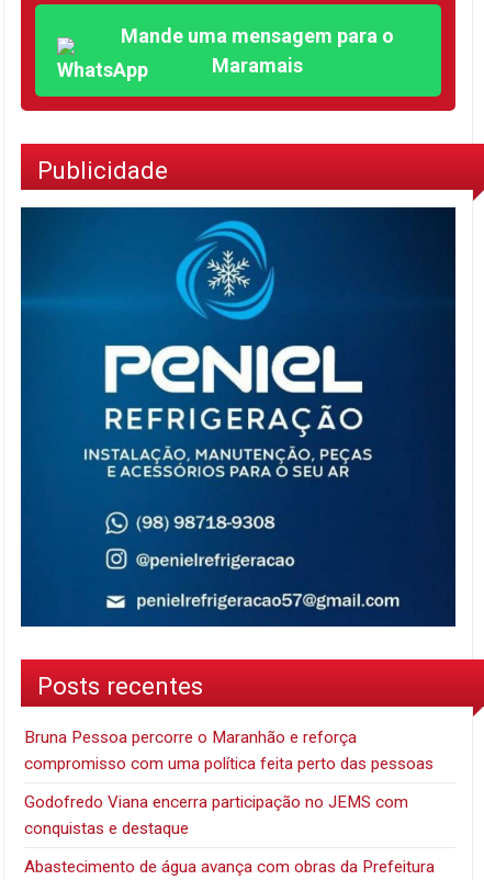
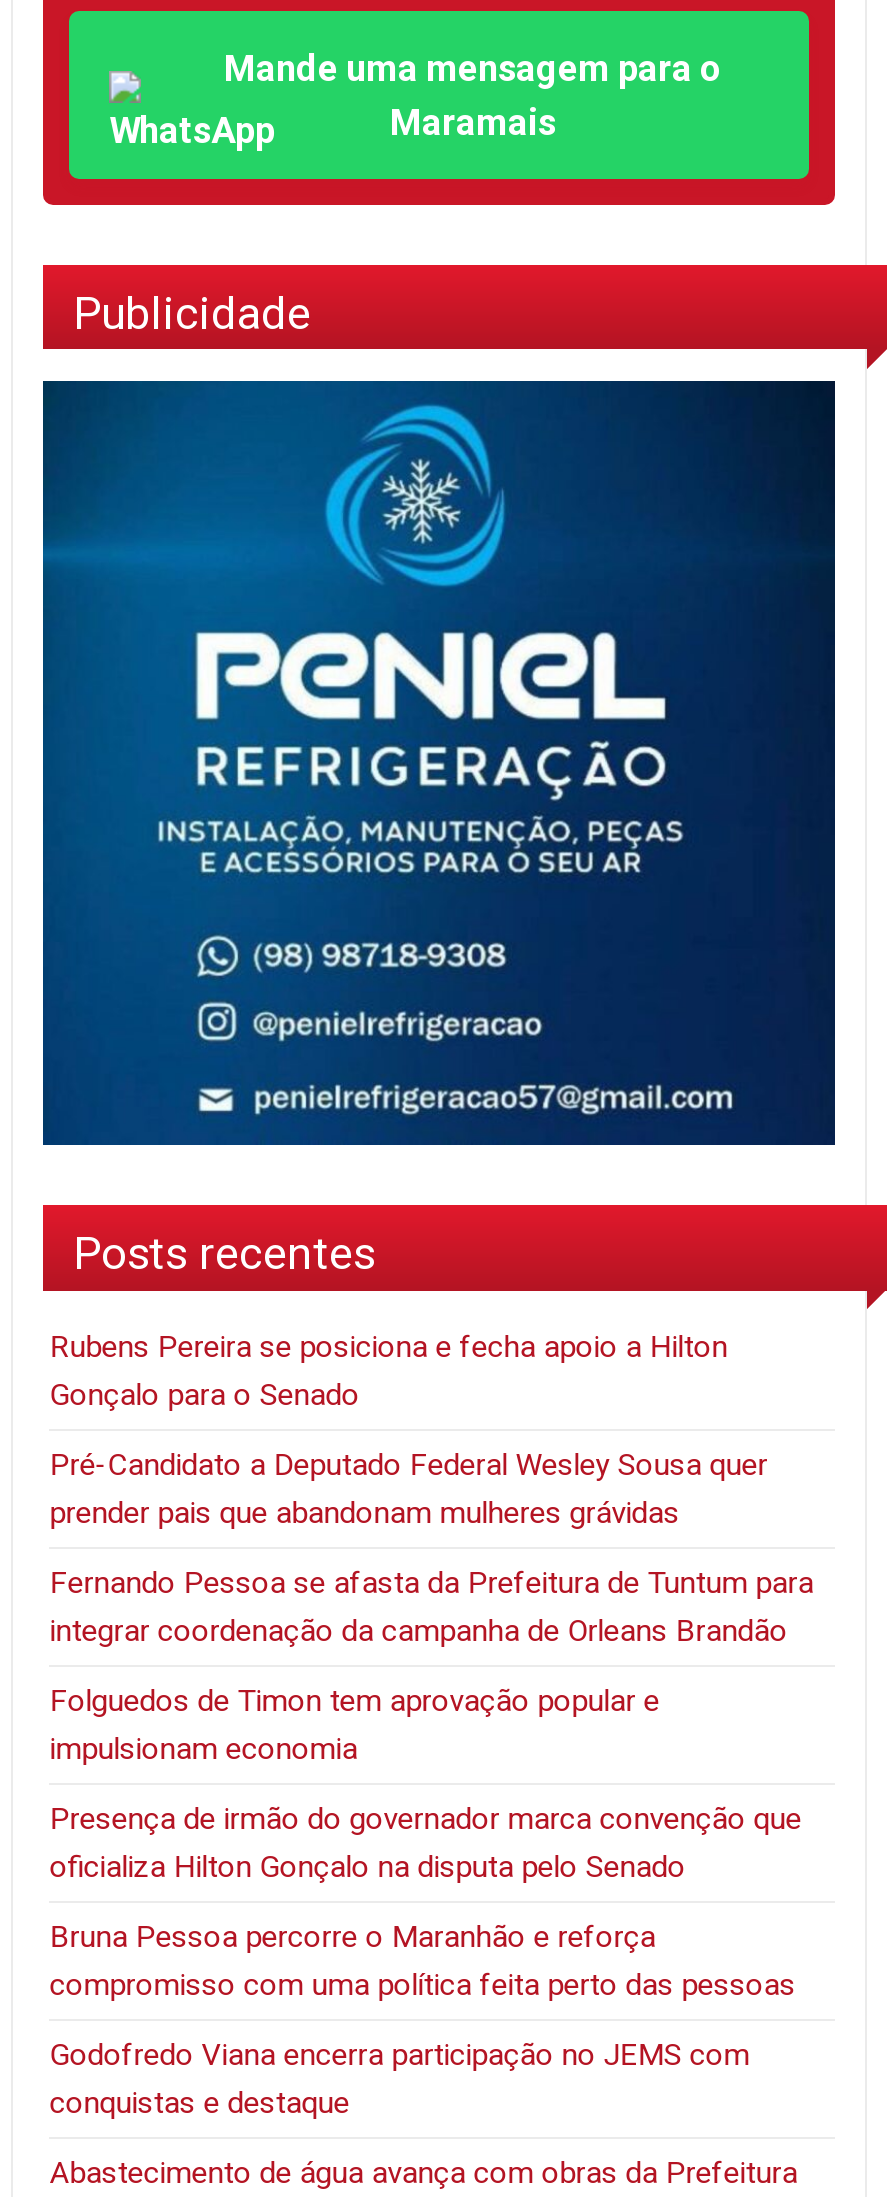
+ Rubens Pereira se posiciona e fecha apoio a Hilton
+ Gonçalo para o Senado
+ Pré-Candidato a Deputado Federal Wesley Sousa quer
+ prender pais que abandonam mulheres grávidas
+ Fernando Pessoa se afasta da Prefeitura de Tuntum para
+ integrar coordenação da campanha de Orleans Brandão
+ Folguedos de Timon tem aprovação popular e
+ impulsionam economia
+ Presença de irmão do governador marca convenção que
+ oficializa Hilton Gonçalo na disputa pelo Senado
